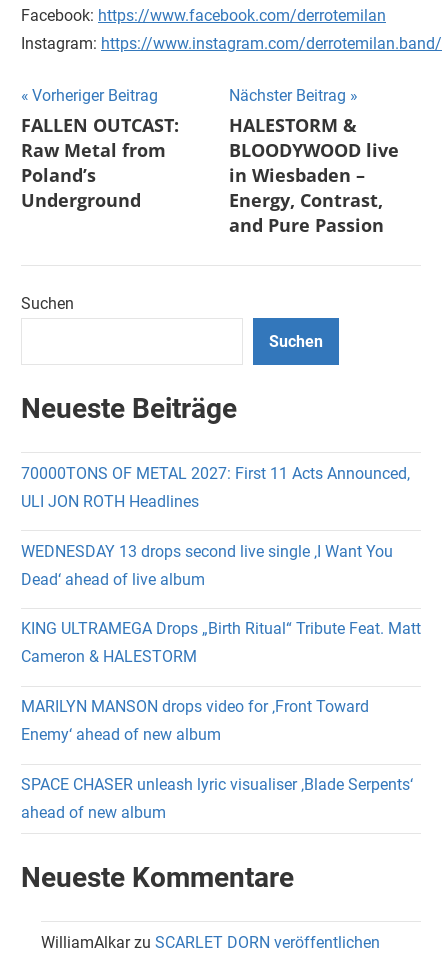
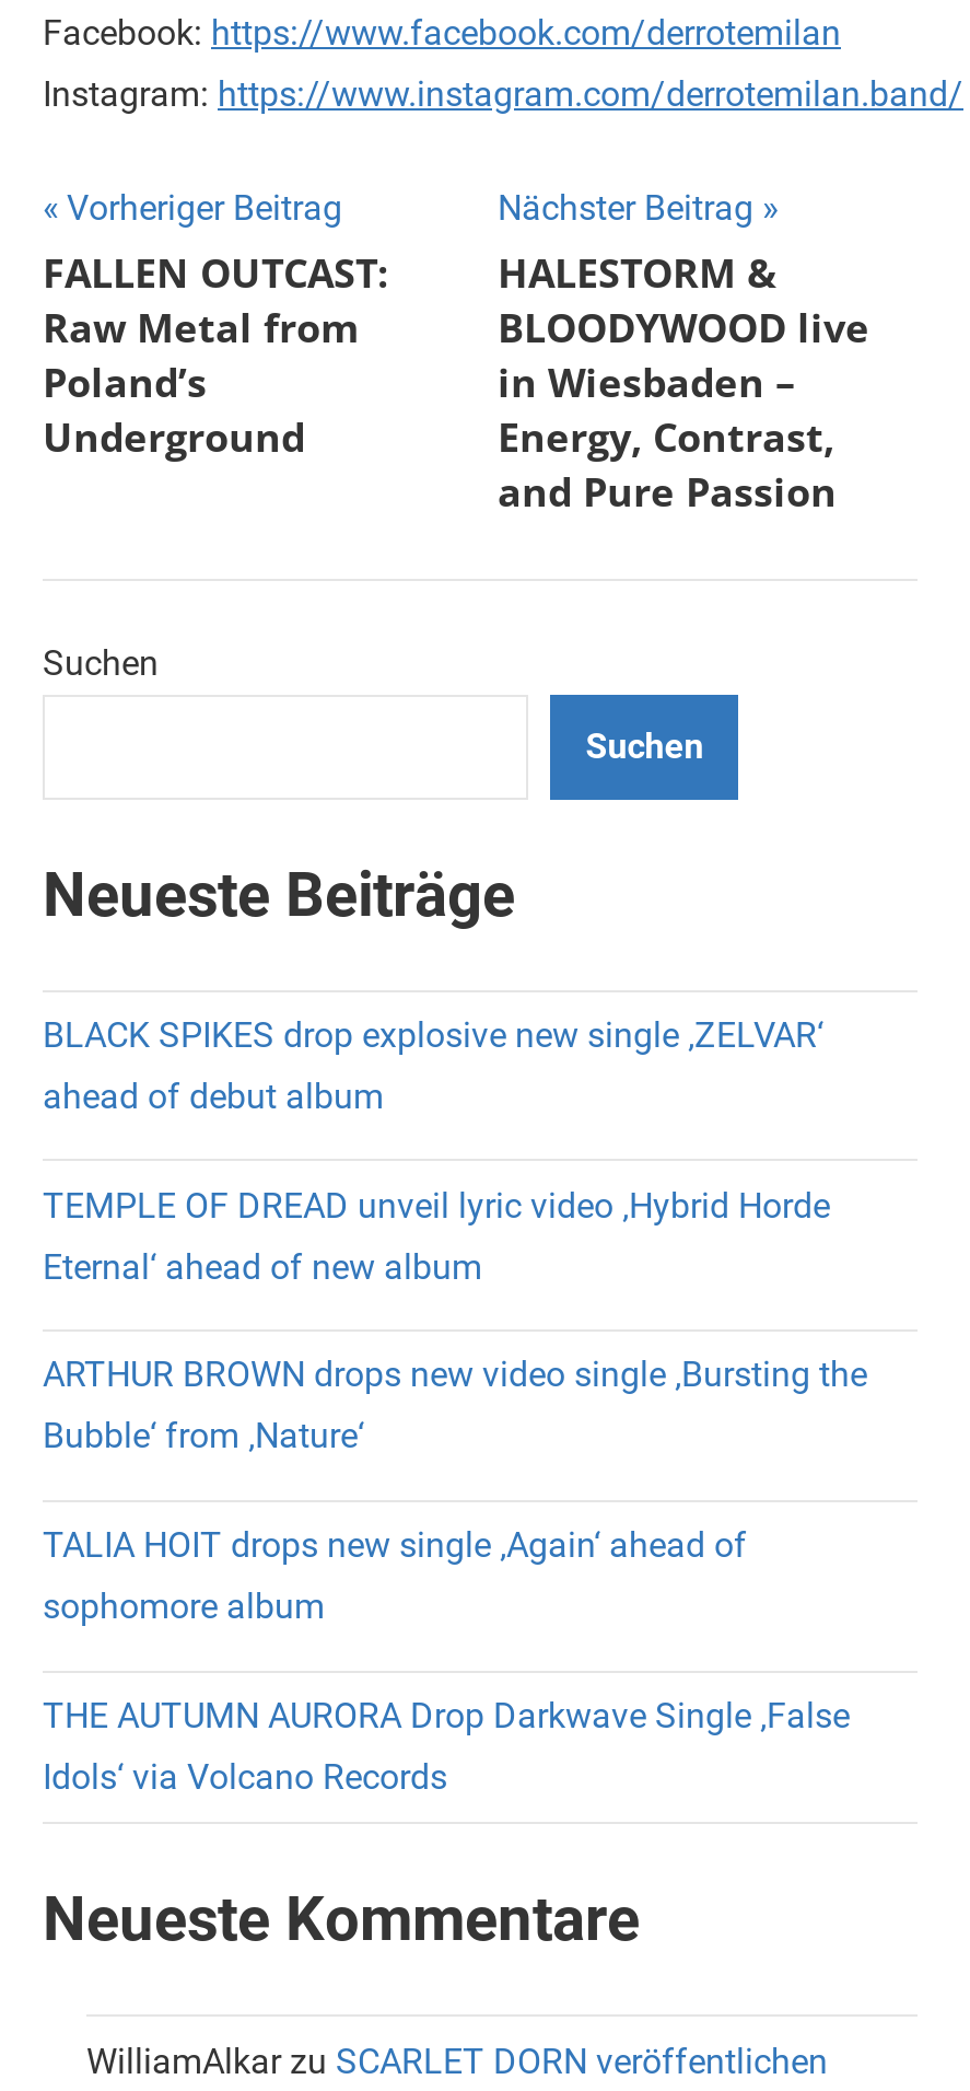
- 70000TONS OF METAL 2027: First 11 Acts Announced,
+ BLACK SPIKES drop explosive new single ‚ZELVAR‘

- ULI JON ROTH Headlines
+ ahead of debut album

- WEDNESDAY 13 drops second live single ‚I Want You
+ TEMPLE OF DREAD unveil lyric video ‚Hybrid Horde

- Dead‘ ahead of live album
+ Eternal‘ ahead of new album

- KING ULTRAMEGA Drops „Birth Ritual“ Tribute Feat. Matt
+ ARTHUR BROWN drops new video single ‚Bursting the

- Cameron & HALESTORM
+ Bubble‘ from ‚Nature‘

- MARILYN MANSON drops video for ‚Front Toward
+ TALIA HOIT drops new single ‚Again‘ ahead of

- Enemy‘ ahead of new album
+ sophomore album

- SPACE CHASER unleash lyric visualiser ‚Blade Serpents‘
+ THE AUTUMN AURORA Drop Darkwave Single ‚False

- ahead of new album
+ Idols‘ via Volcano Records
